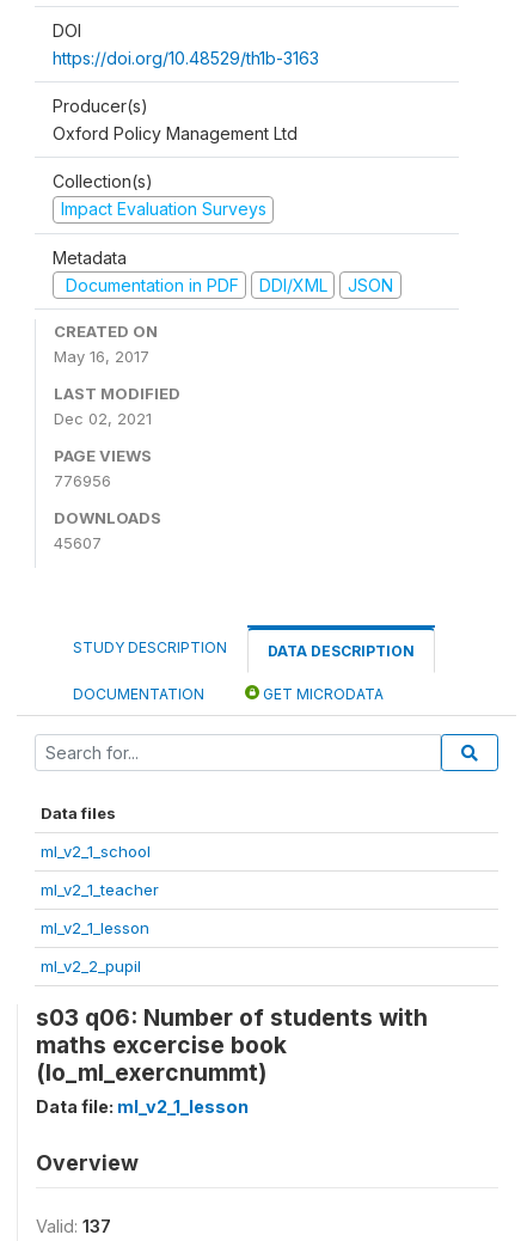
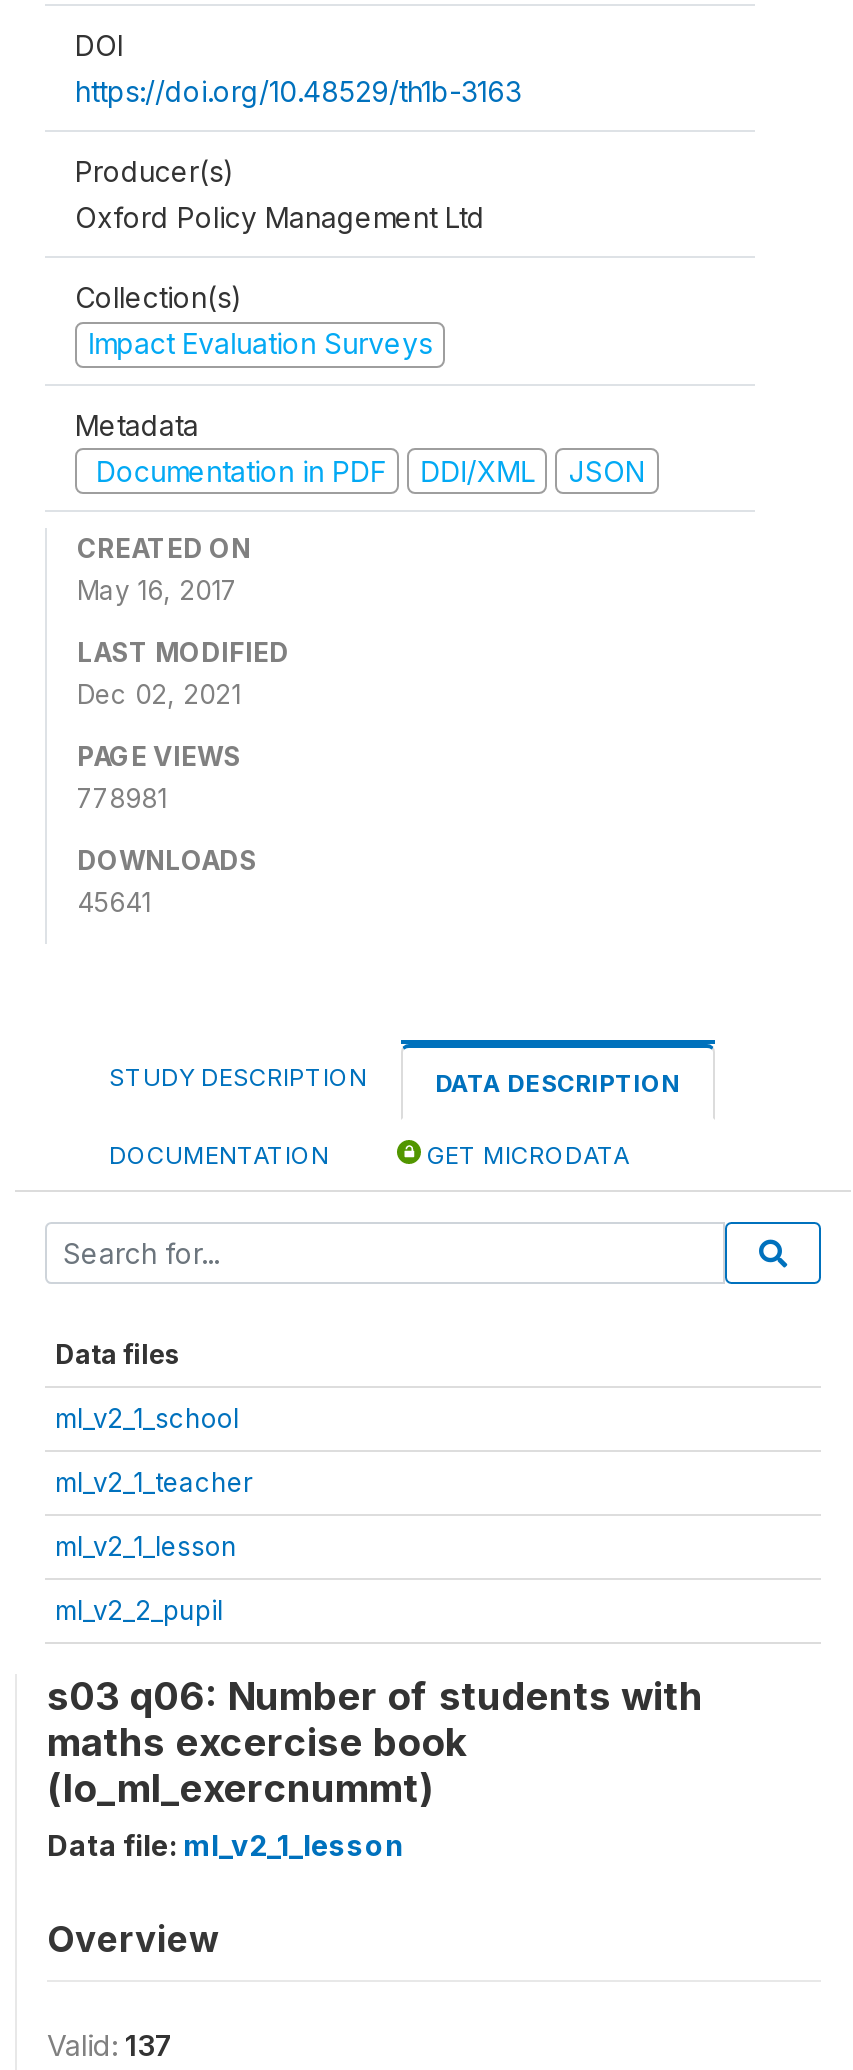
- 776956
+ 778981

- 45607
+ 45641
